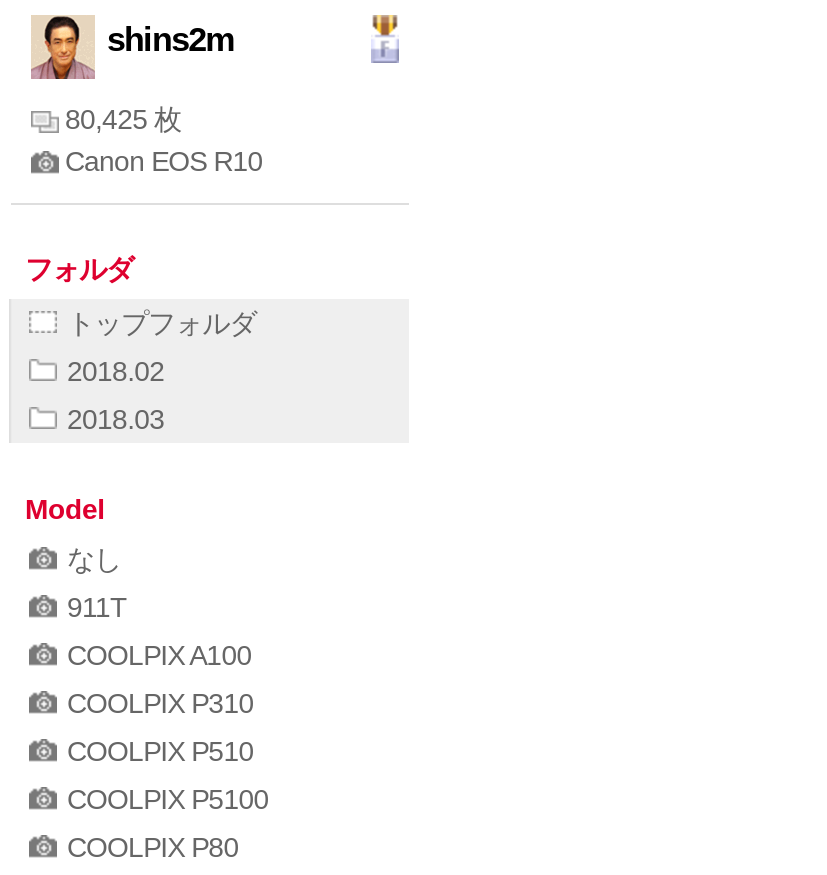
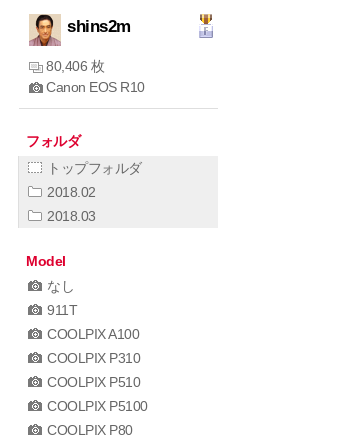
- 80,425 枚
+ 80,406 枚
